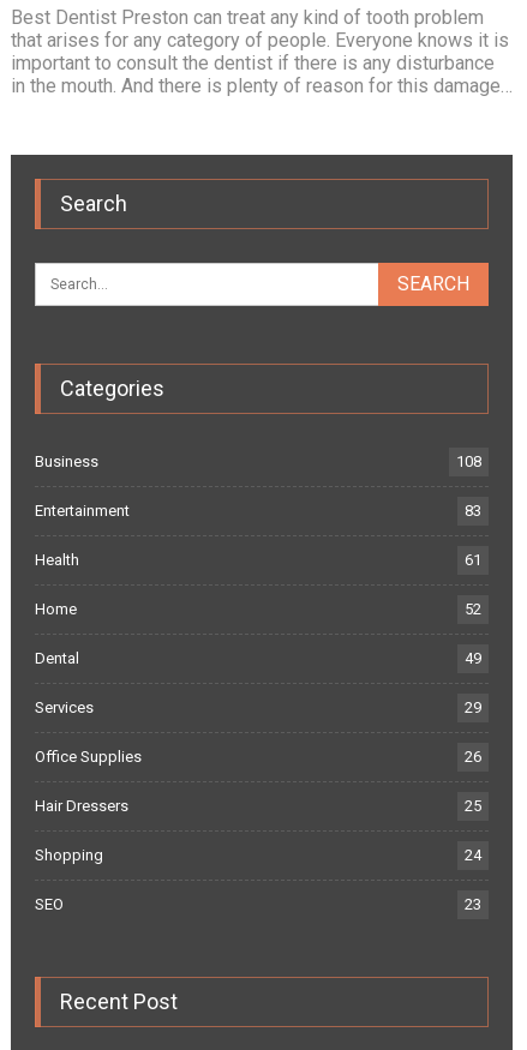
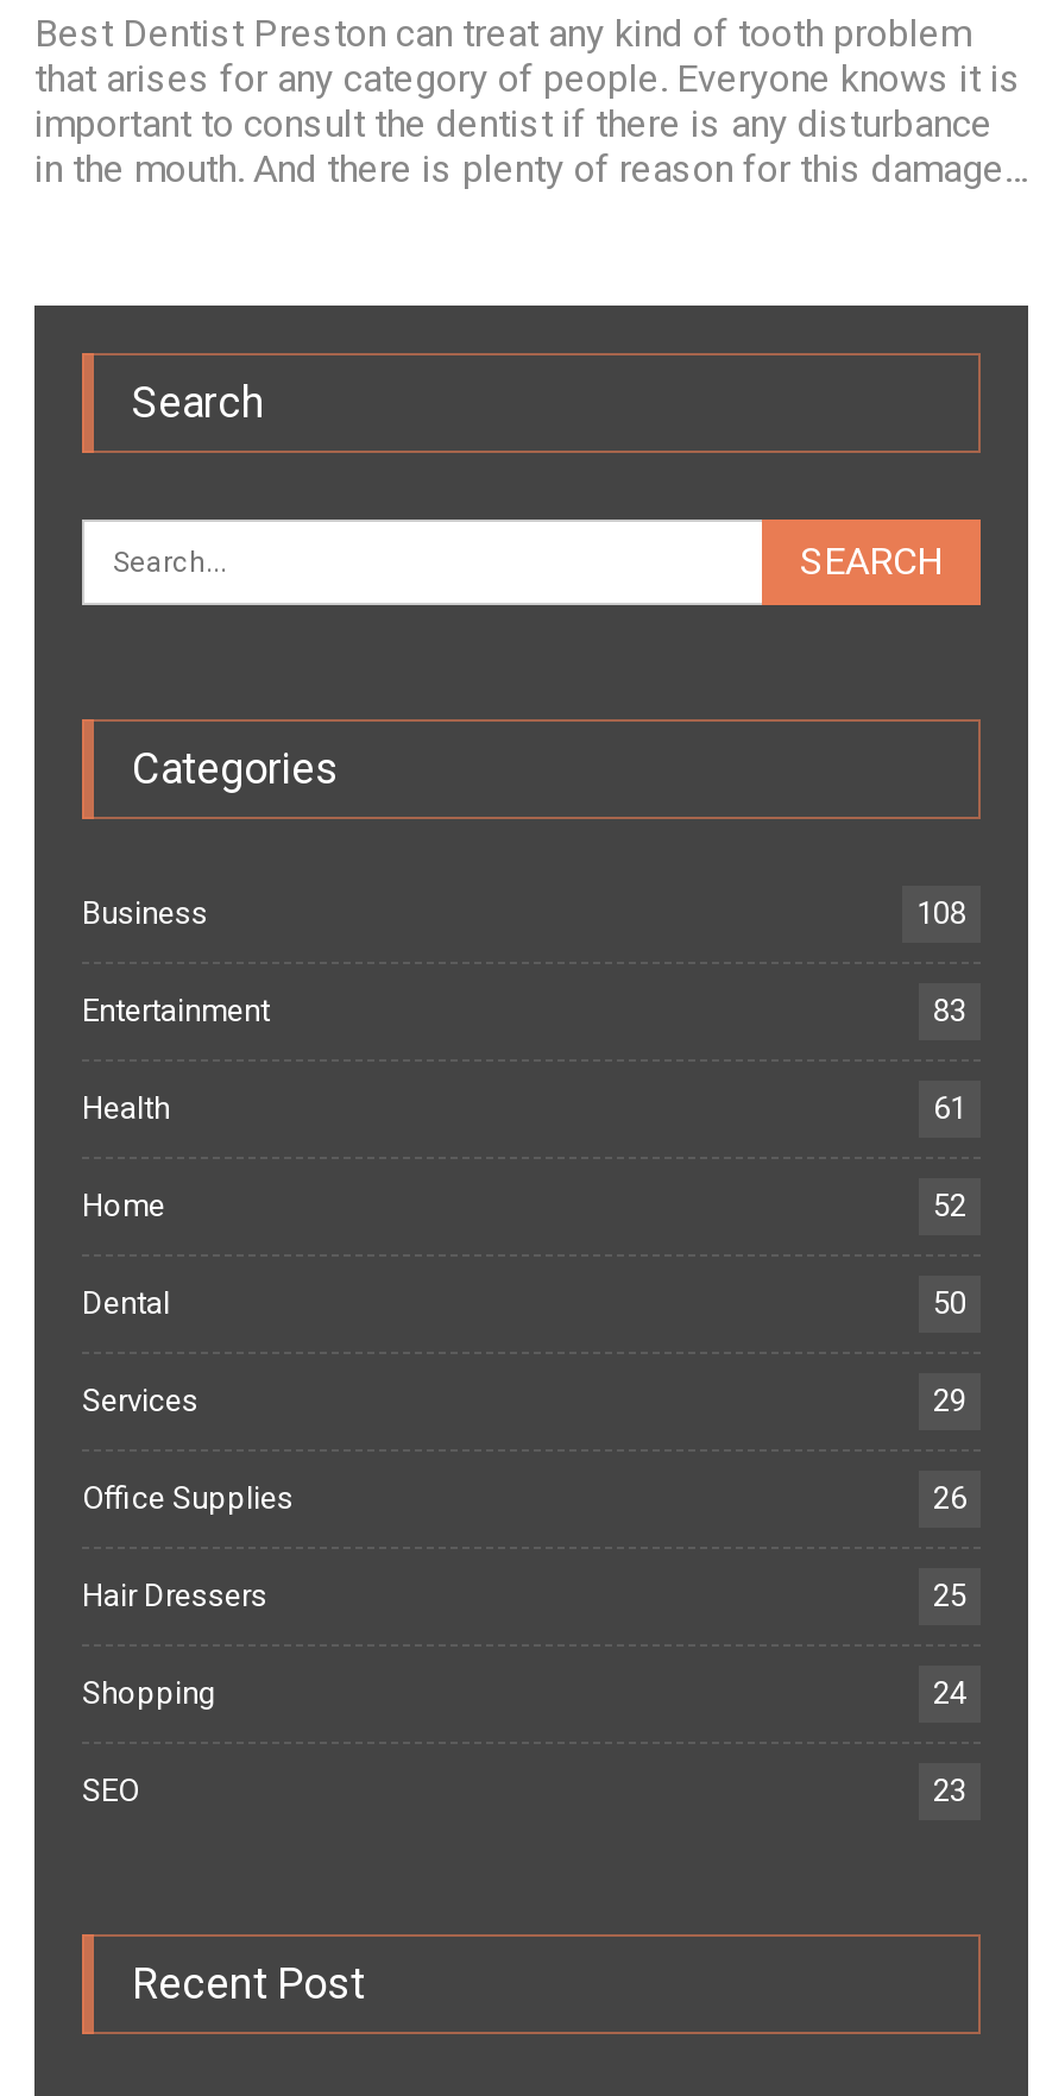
- 49
+ 50
